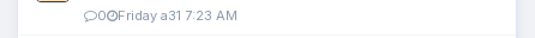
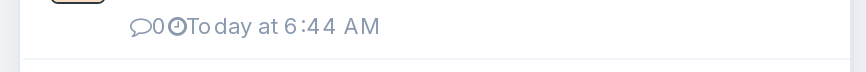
- 0 Friday a31 7:23 AM
+ 0 Today at 6:44 AM
